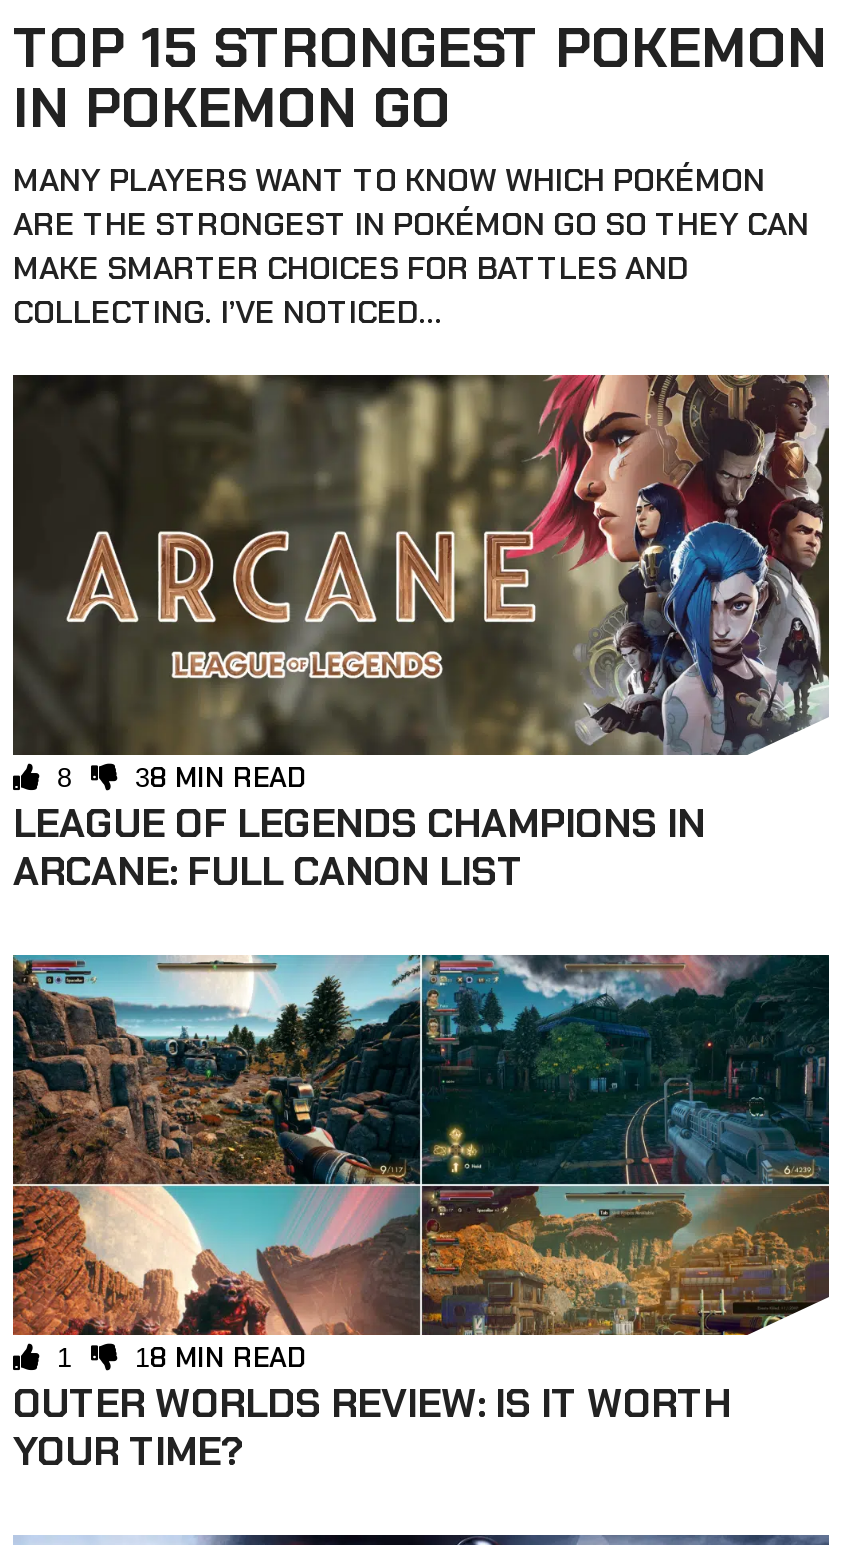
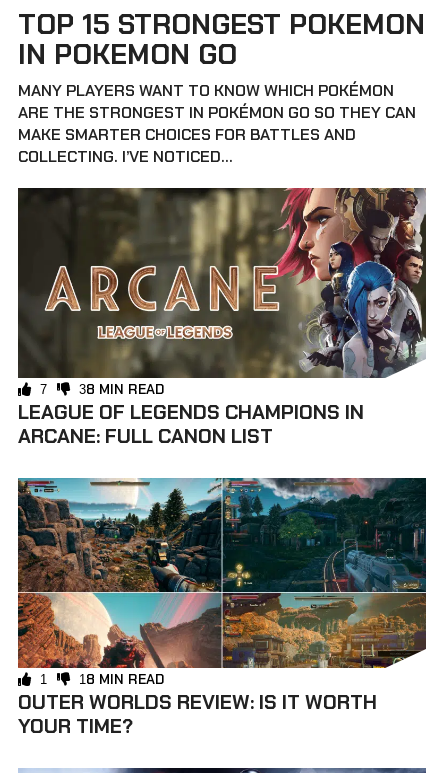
- 8
+ 7
